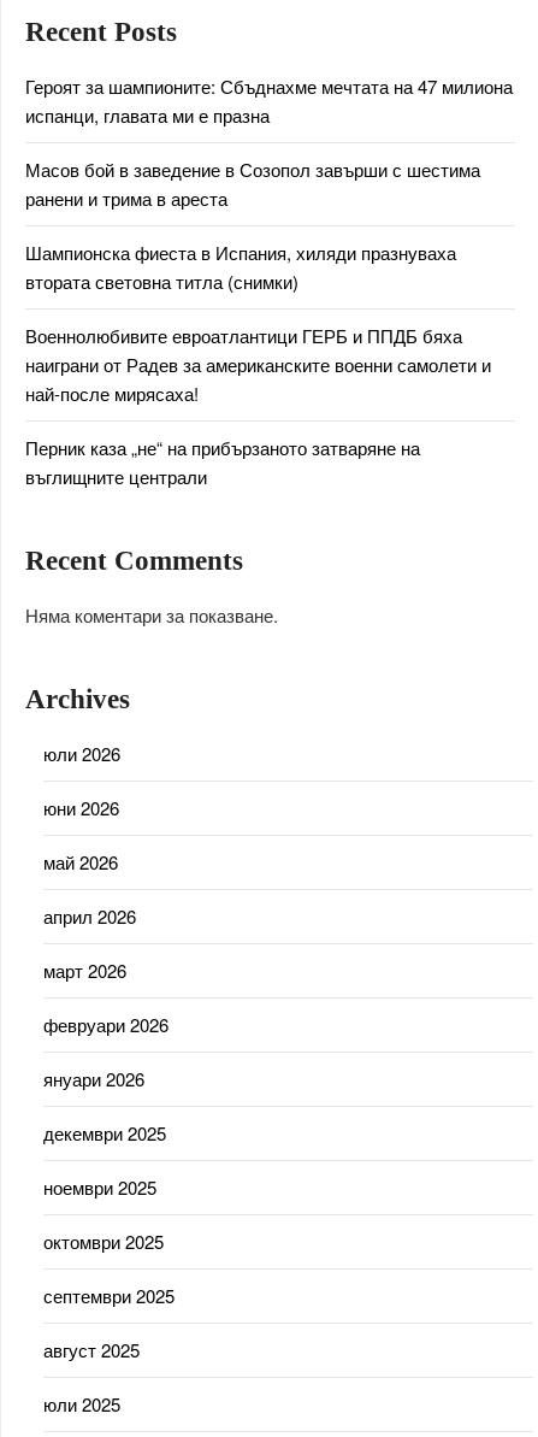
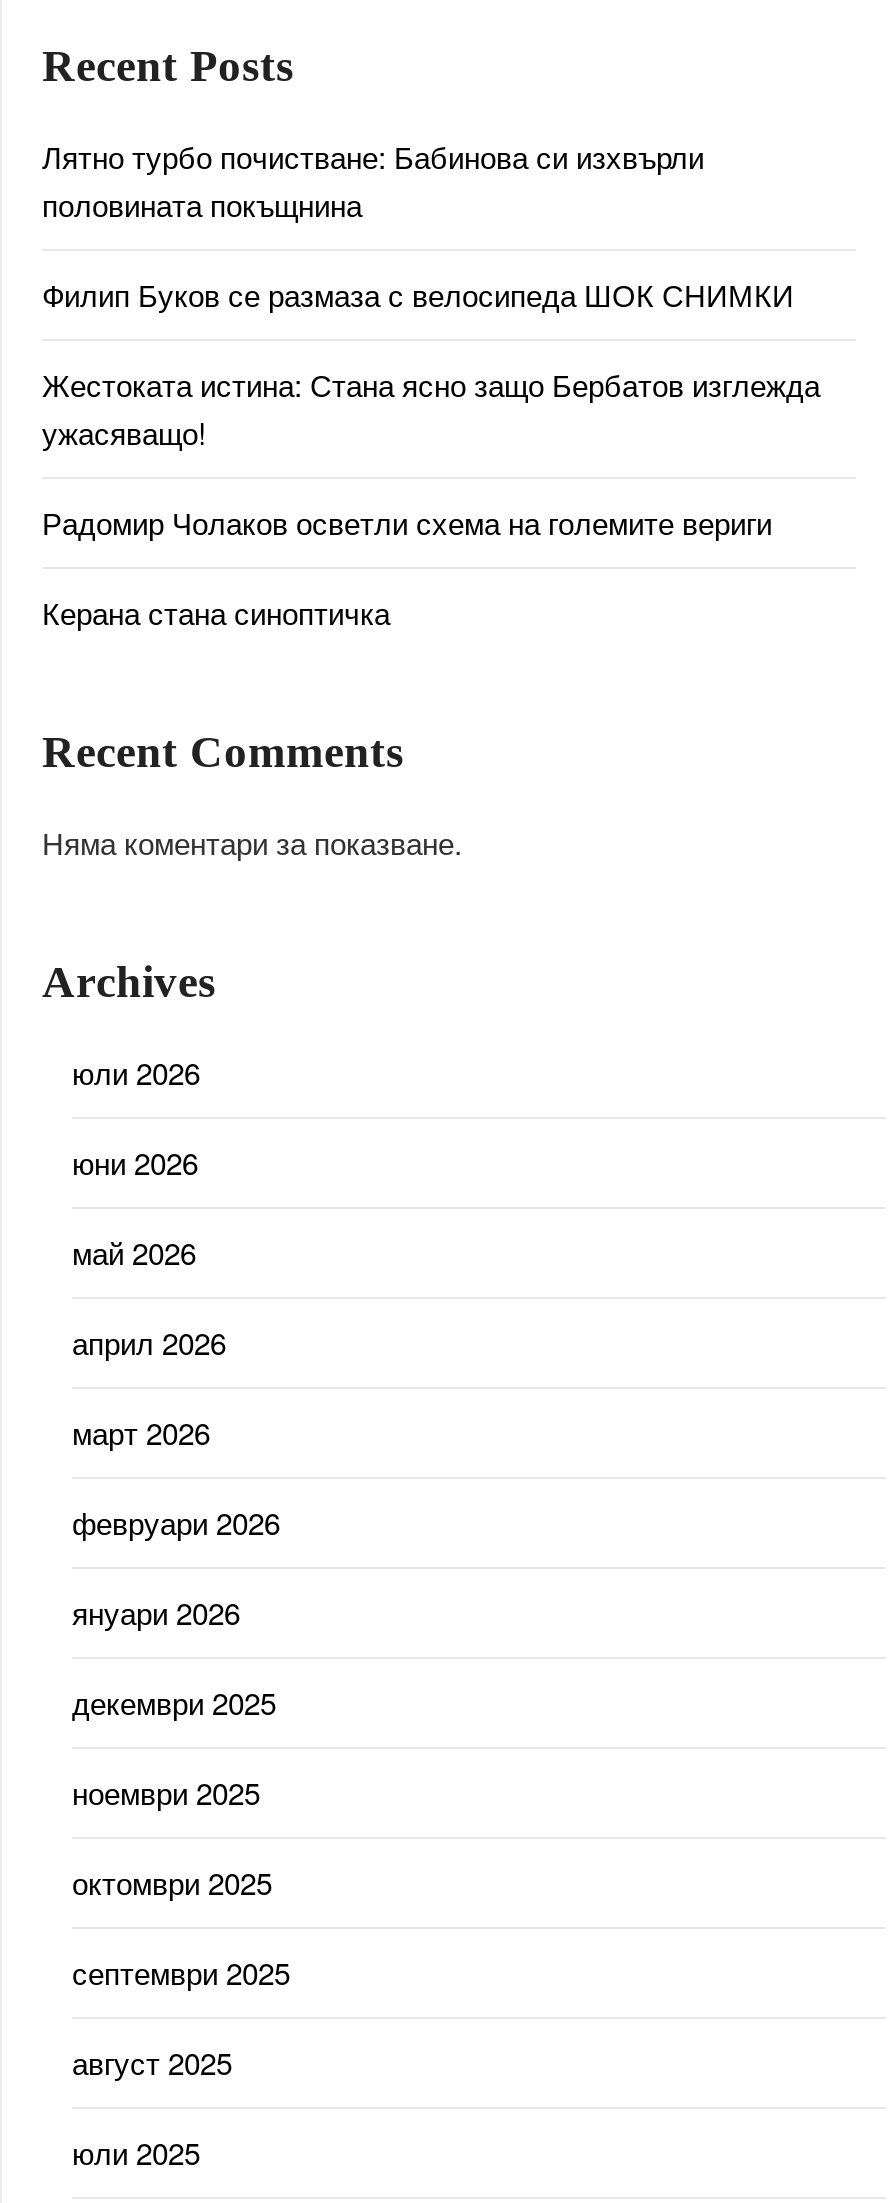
- Героят за шампионите: Сбъднахме мечтата на 47 милиона
- испанци, главата ми е празна
+ Лятно турбо почистване: Бабинова си изхвърли
+ половината покъщнина

- Масов бой в заведение в Созопол завърши с шестима
- ранени и трима в ареста
+ Филип Буков се размаза с велосипеда ШОК СНИМКИ

- Шампионска фиеста в Испания, хиляди празнуваха
- втората световна титла (снимки)
+ Жестоката истина: Стана ясно защо Бербатов изглежда
+ ужасяващо!

- Военнолюбивите евроатлантици ГЕРБ и ППДБ бяха
- наиграни от Радев за американските военни самолети и
- най-после мирясаха!
+ Радомир Чолаков осветли схема на големите вериги

- Перник каза „не“ на прибързаното затваряне на
- въглищните централи
+ Керана стана синоптичка
